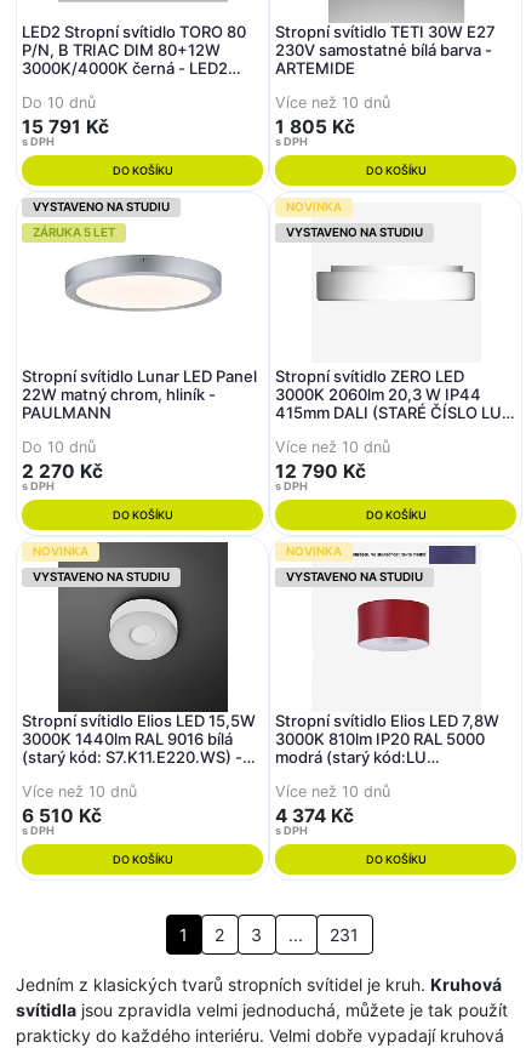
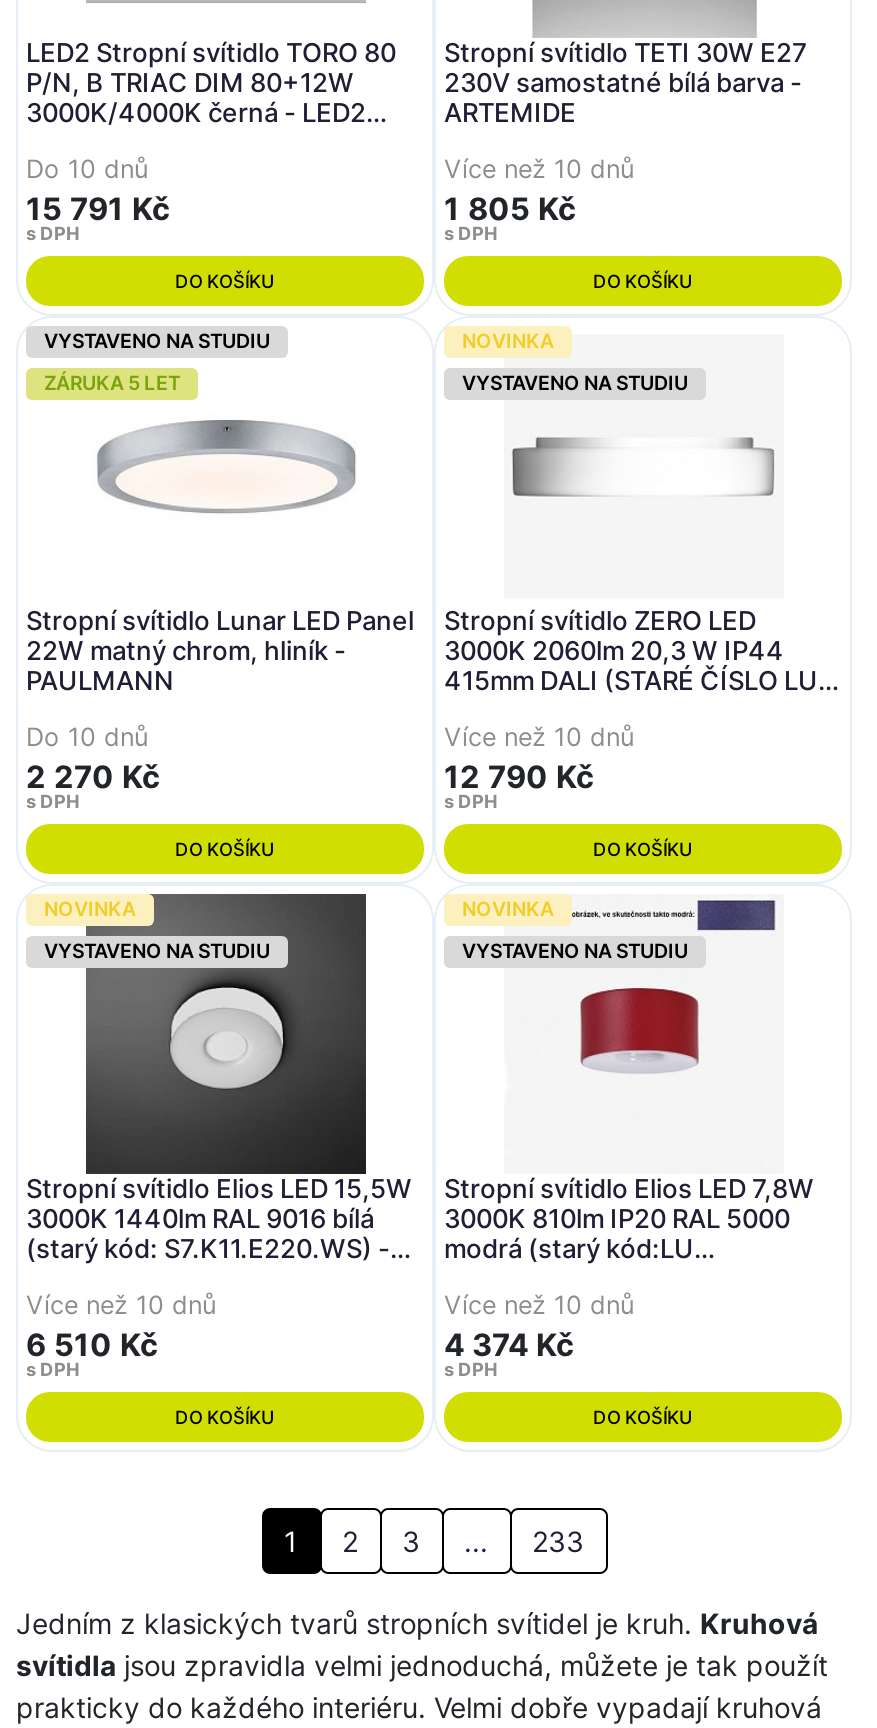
- 231
+ 233
